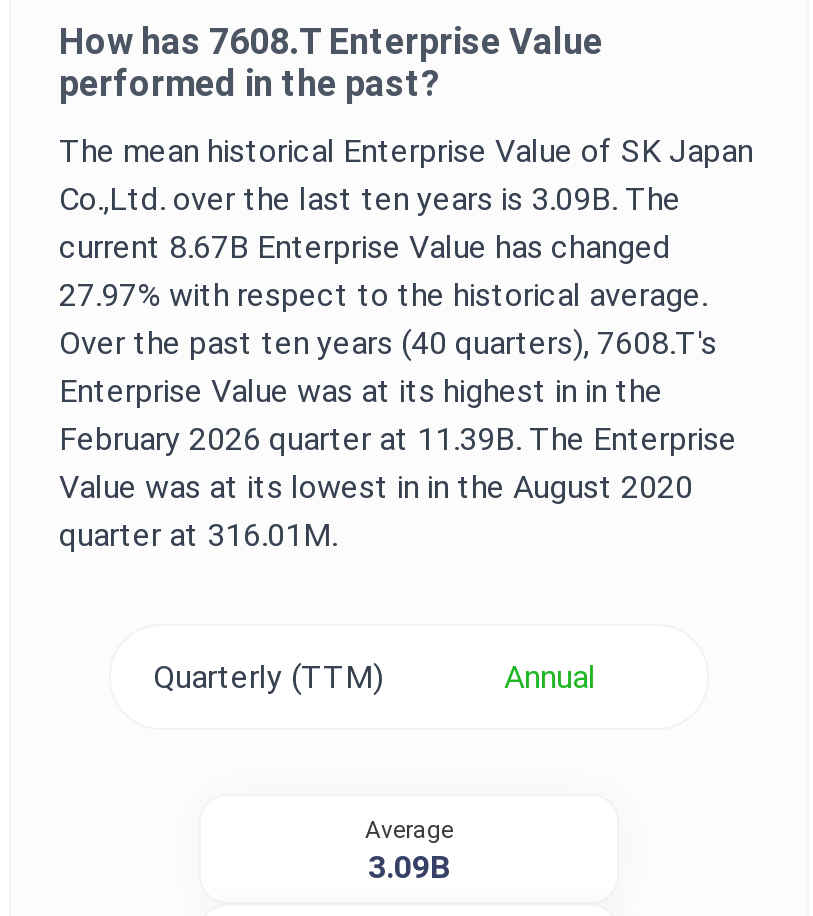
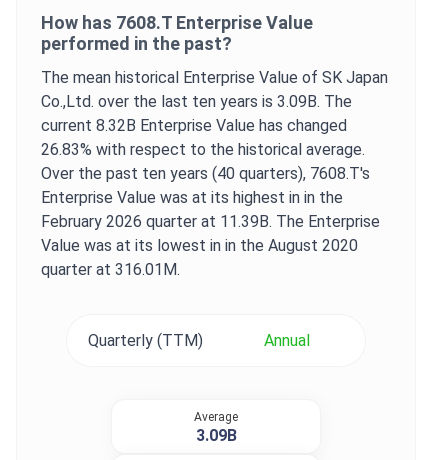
- current 8.67B Enterprise Value has changed
+ current 8.32B Enterprise Value has changed

- 27.97% with respect to the historical average.
+ 26.83% with respect to the historical average.
